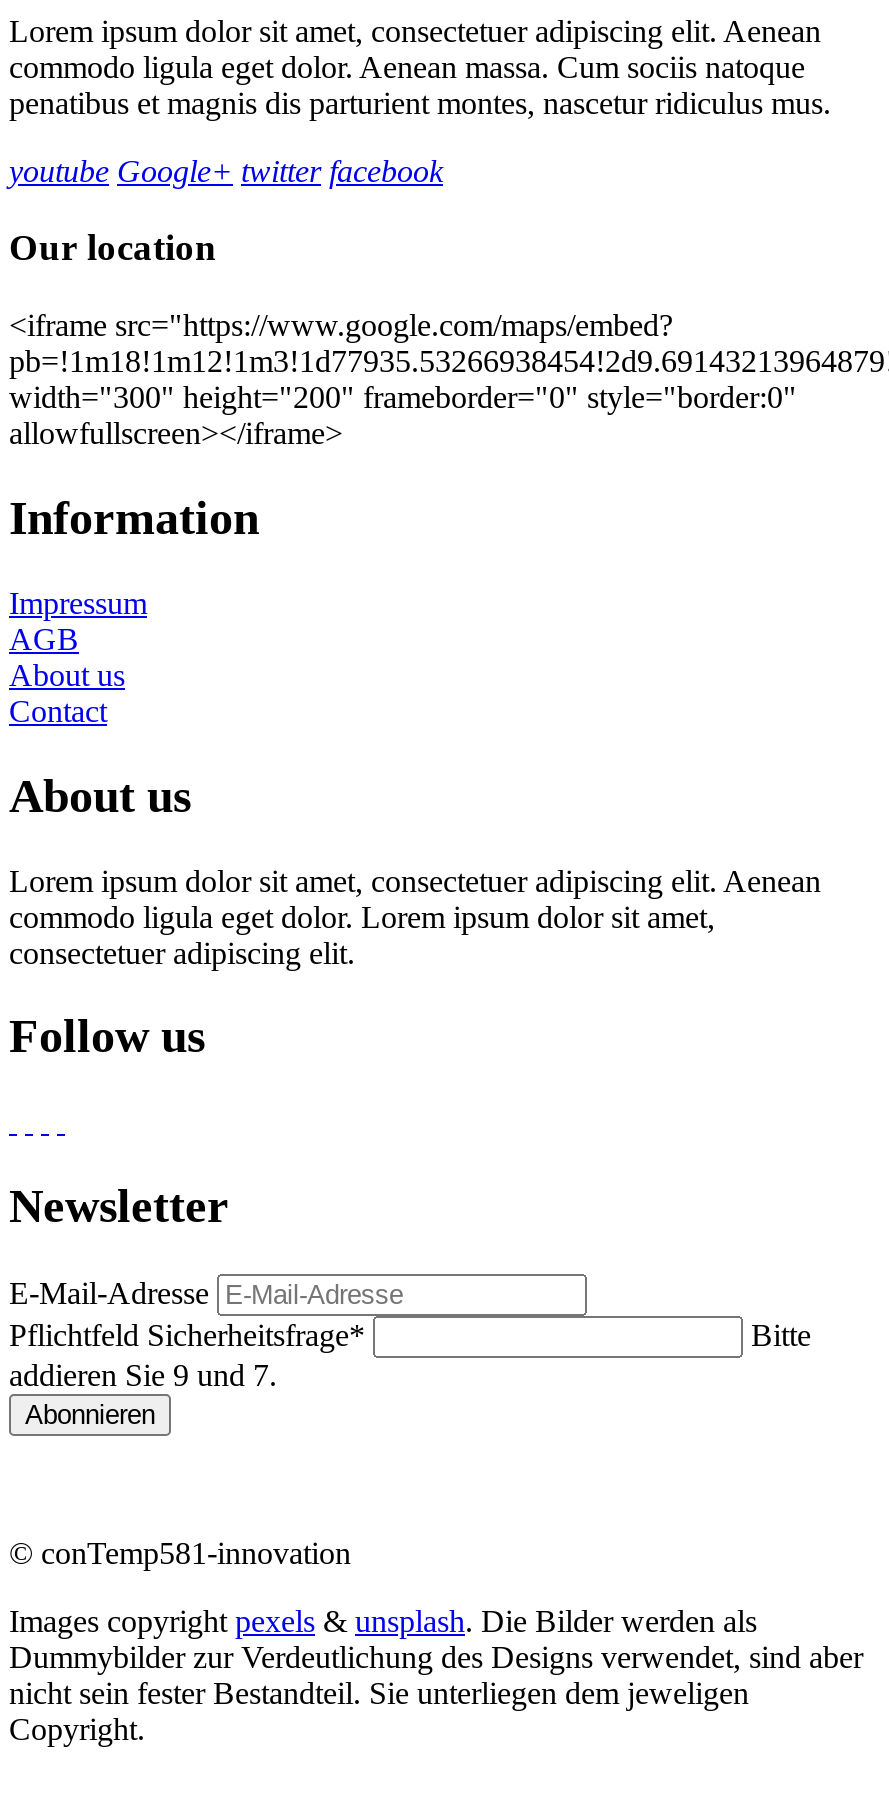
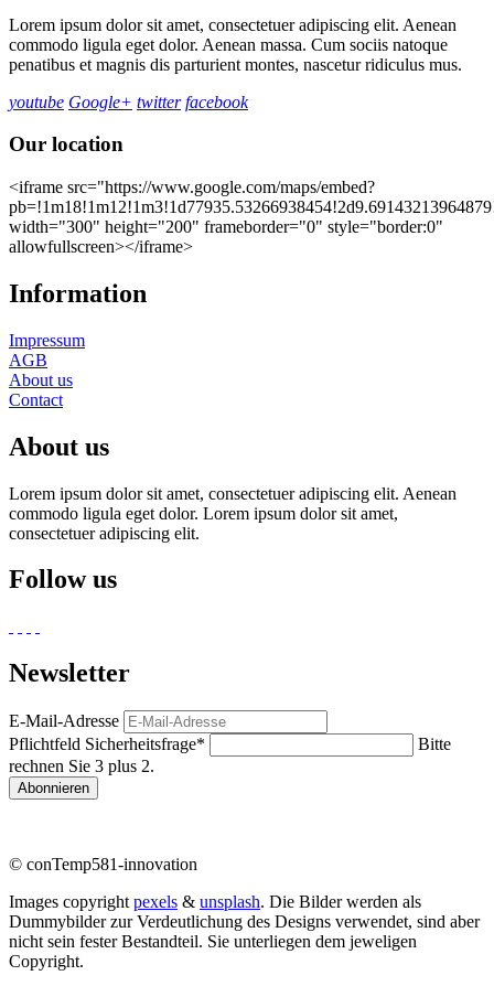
- addieren Sie 9 und 7.
+ rechnen Sie 3 plus 2.
